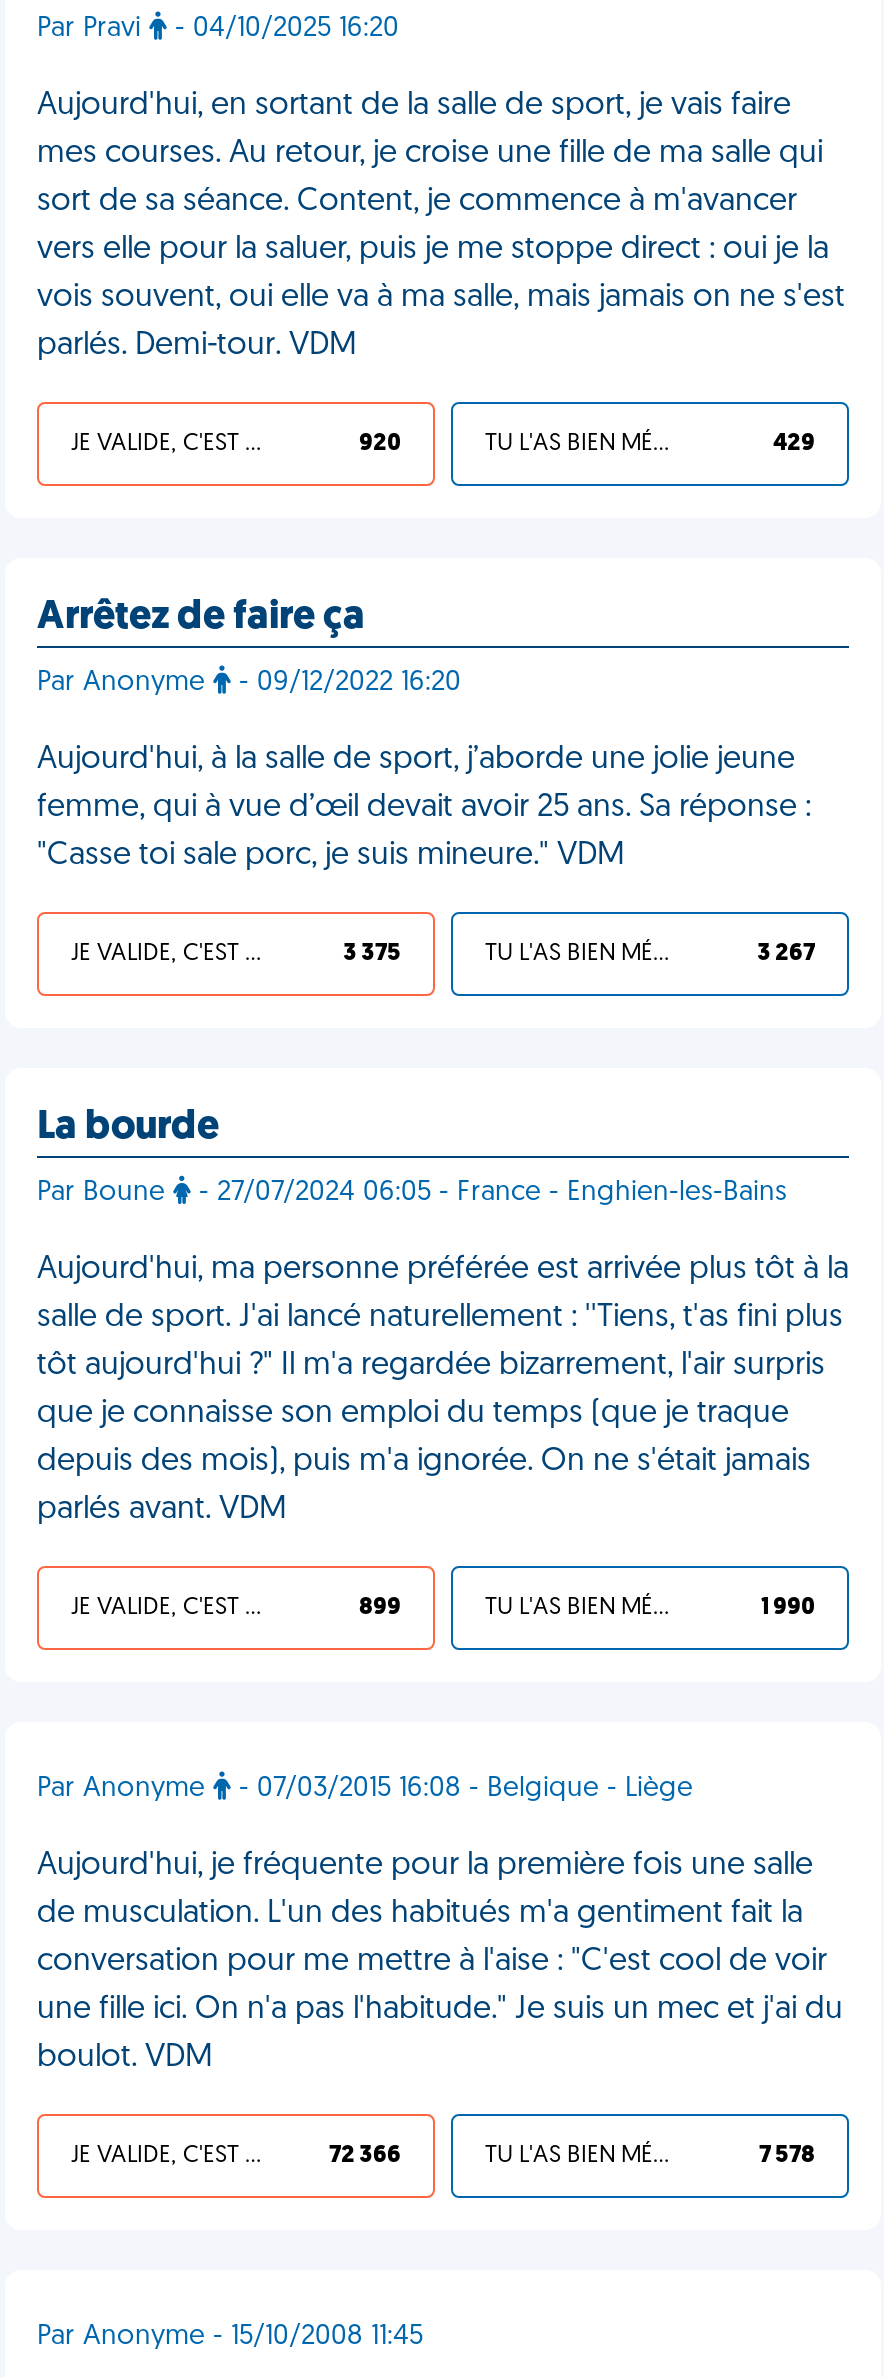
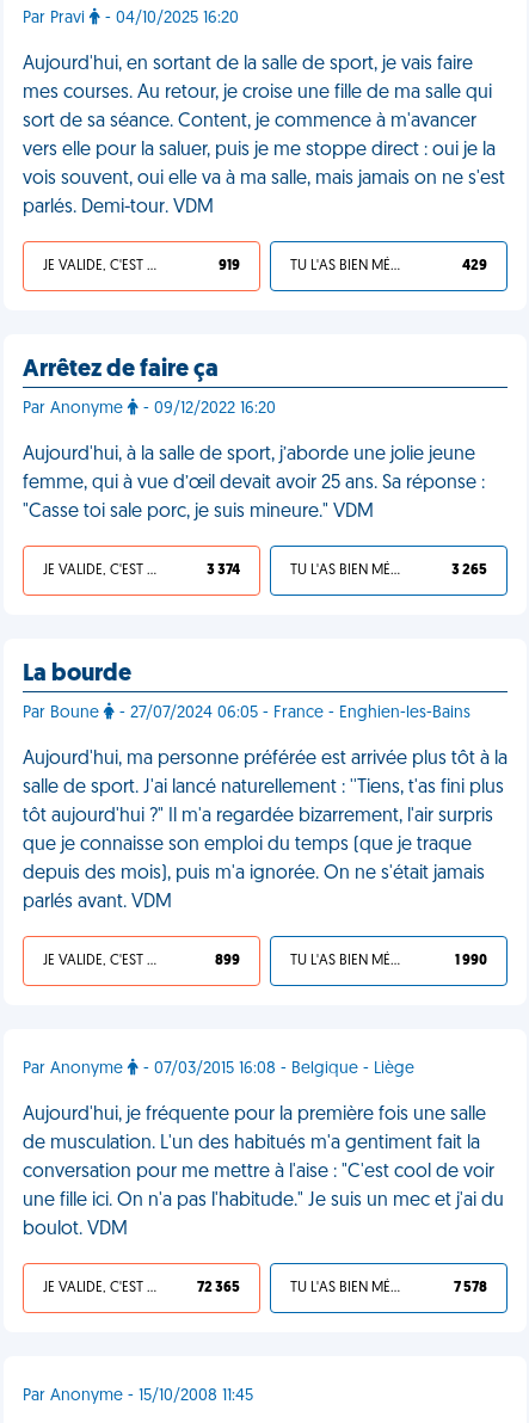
- 920
+ 919

- 3 375
+ 3 374

- 3 267
+ 3 265

- 72 366
+ 72 365
